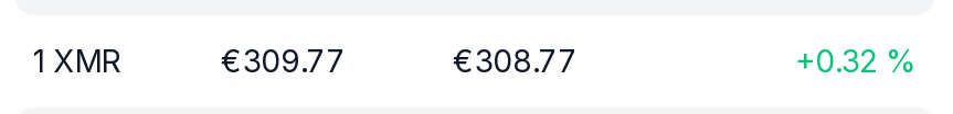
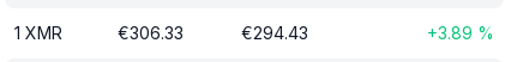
- €309.77
+ €306.33

- €308.77
+ €294.43

- +0.32%
+ +3.89%
